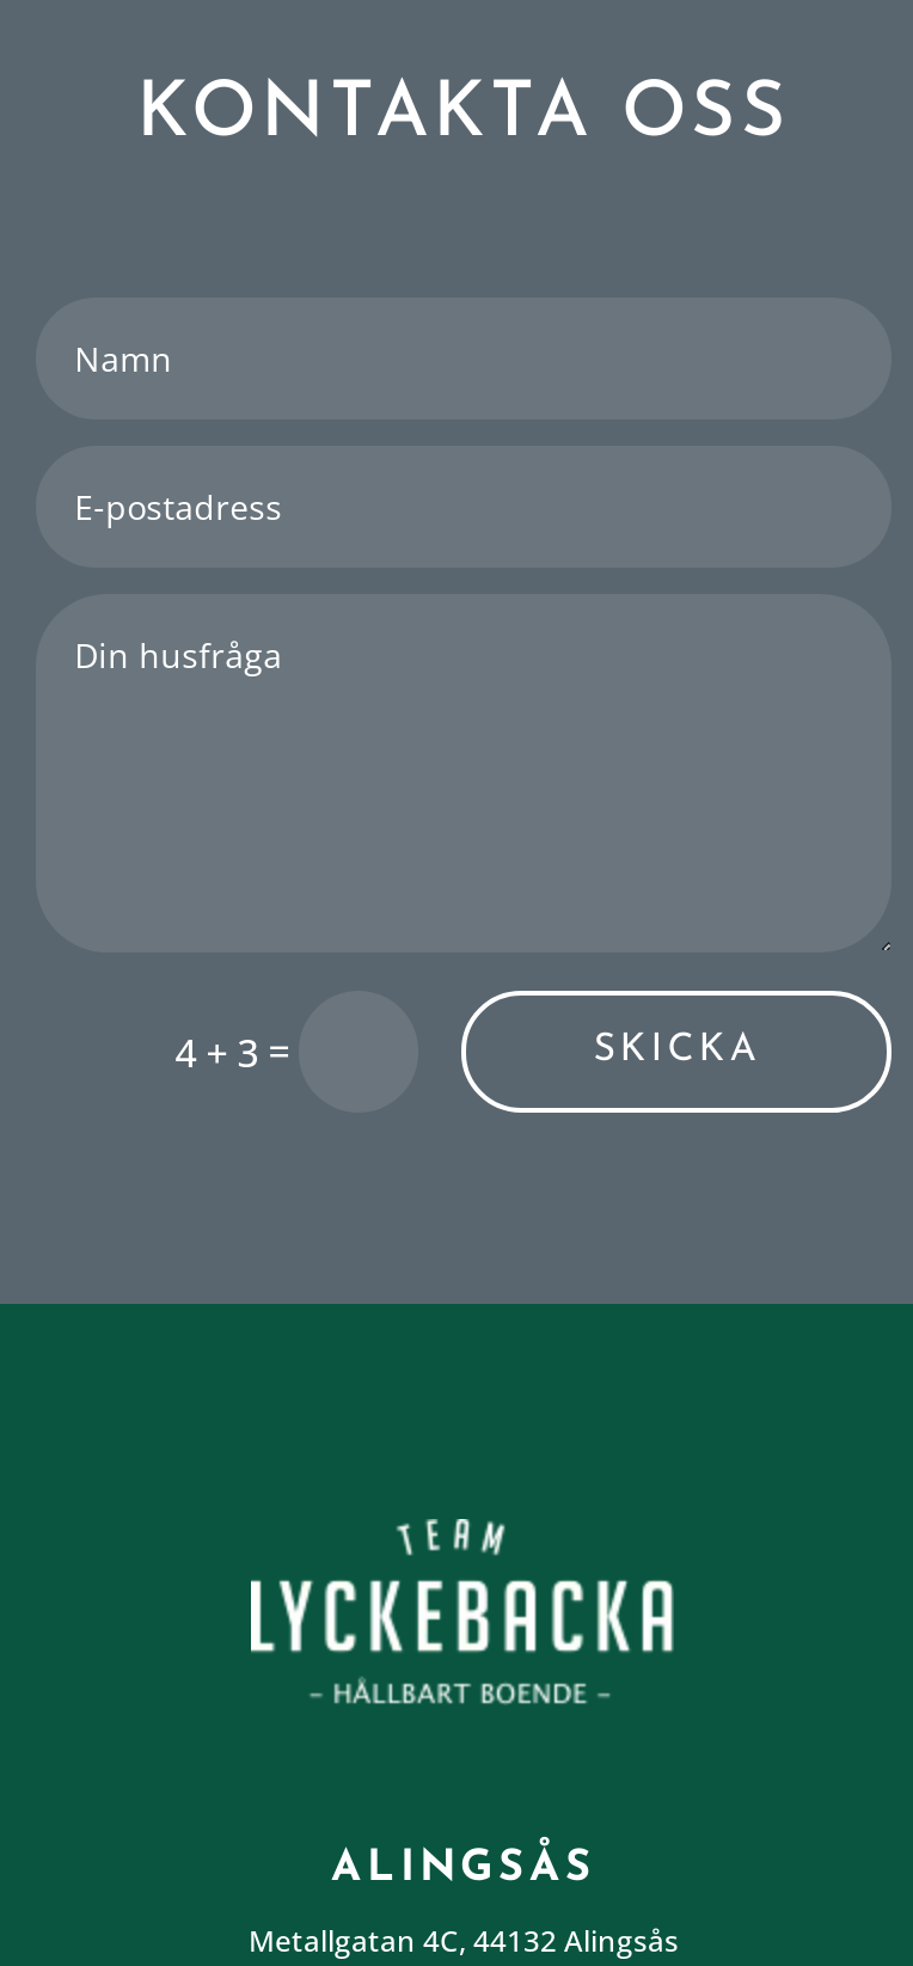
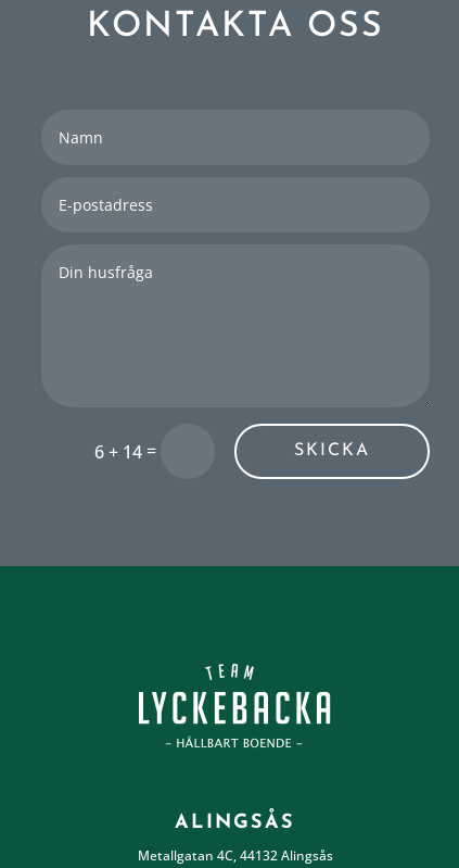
- 4 + 3 =
+ 6 + 14 =
